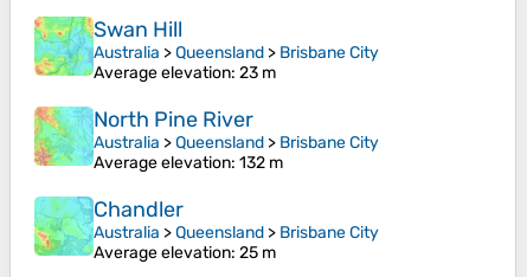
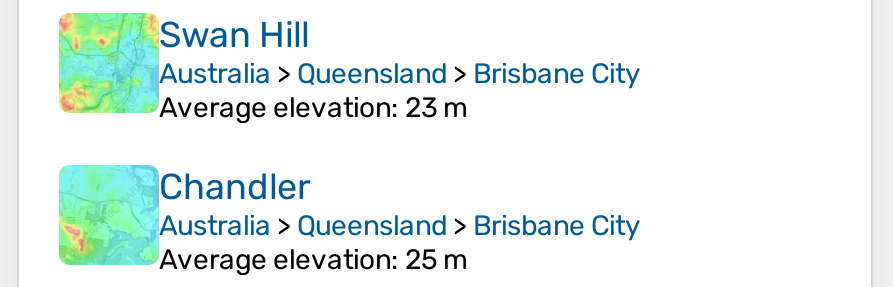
- [image]
- North Pine River
- Australia > Queensland > Brisbane City
- Average elevation: 132 m
